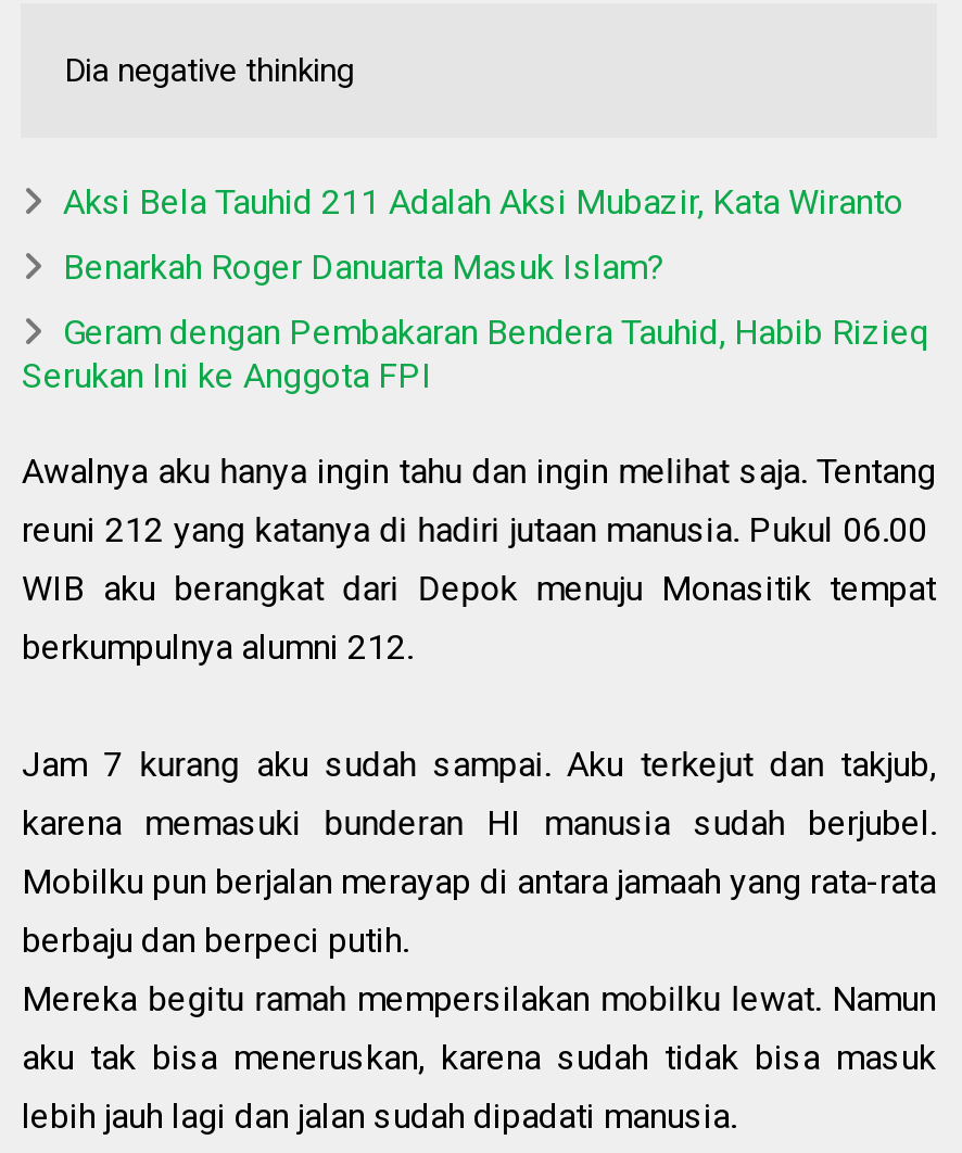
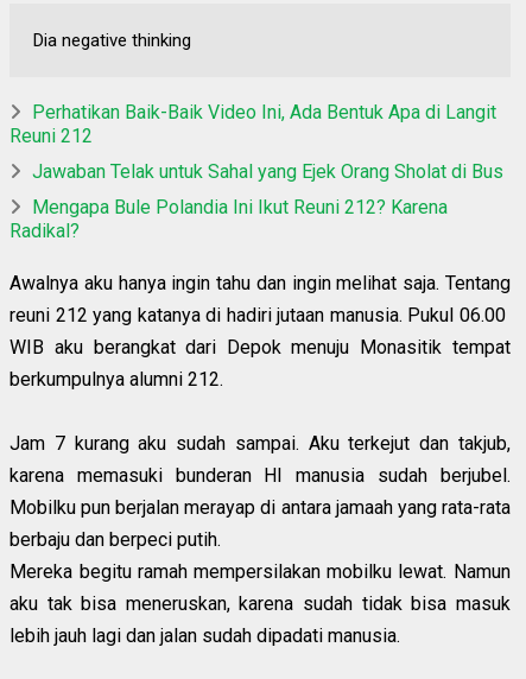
- Aksi Bela Tauhid 211 Adalah Aksi Mubazir, Kata Wiranto
+ Perhatikan Baik-Baik Video Ini, Ada Bentuk Apa di Langit
+ Reuni 212

- Benarkah Roger Danuarta Masuk Islam?
+ Jawaban Telak untuk Sahal yang Ejek Orang Sholat di Bus

- Geram dengan Pembakaran Bendera Tauhid, Habib Rizieq
- Serukan Ini ke Anggota FPI
+ Mengapa Bule Polandia Ini Ikut Reuni 212? Karena
+ Radikal?
